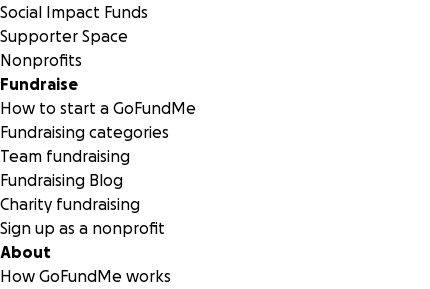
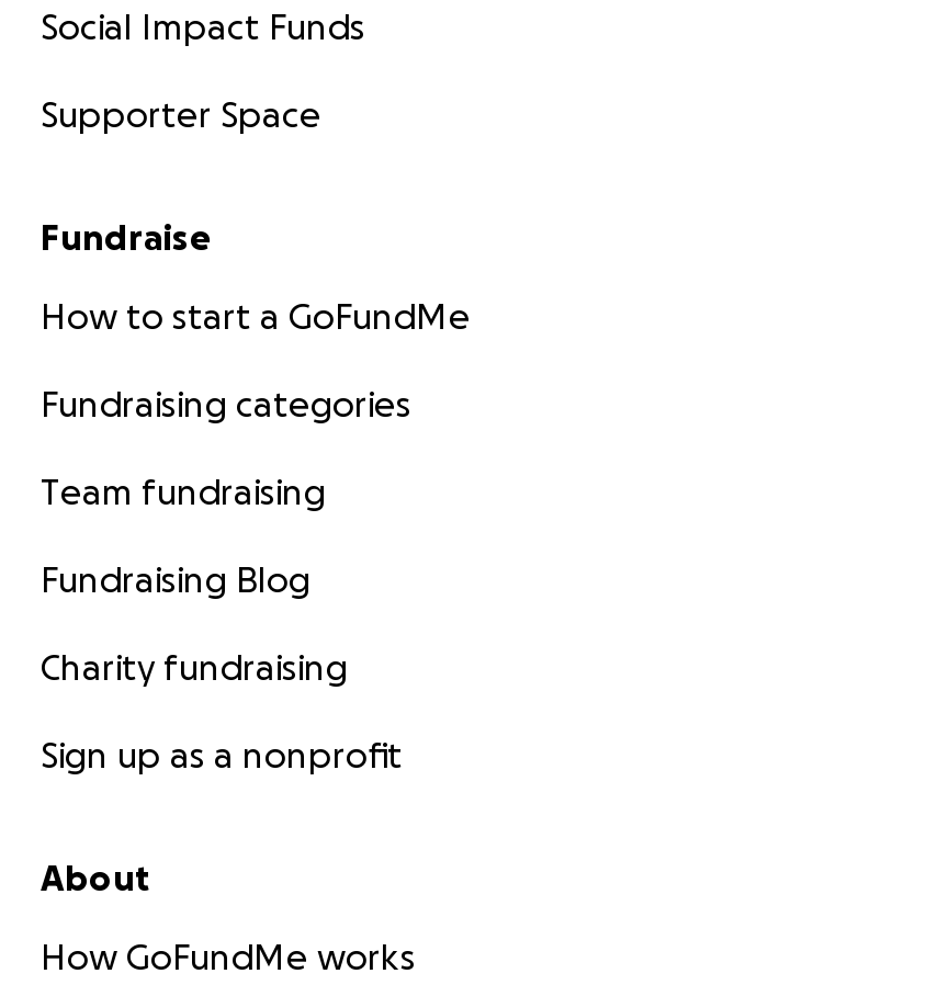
- Nonprofits
